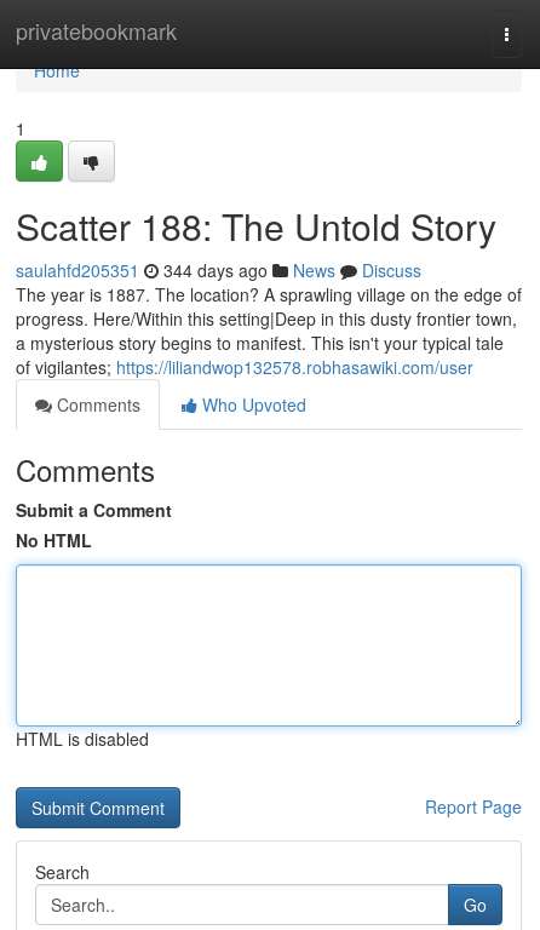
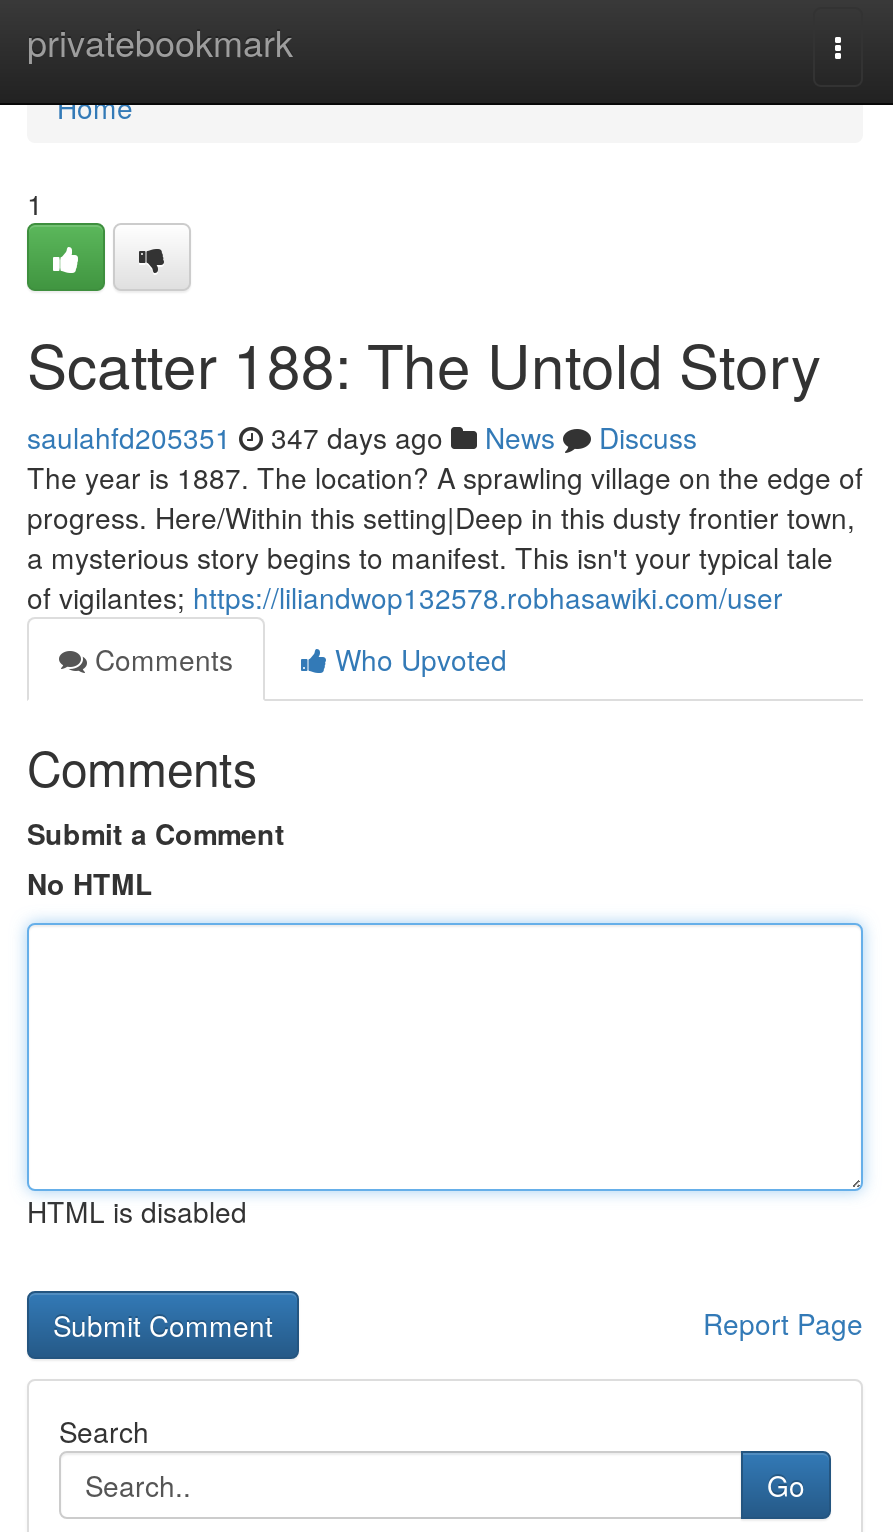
- saulahfd205351 344 days ago News Discuss
+ saulahfd205351 347 days ago News Discuss
